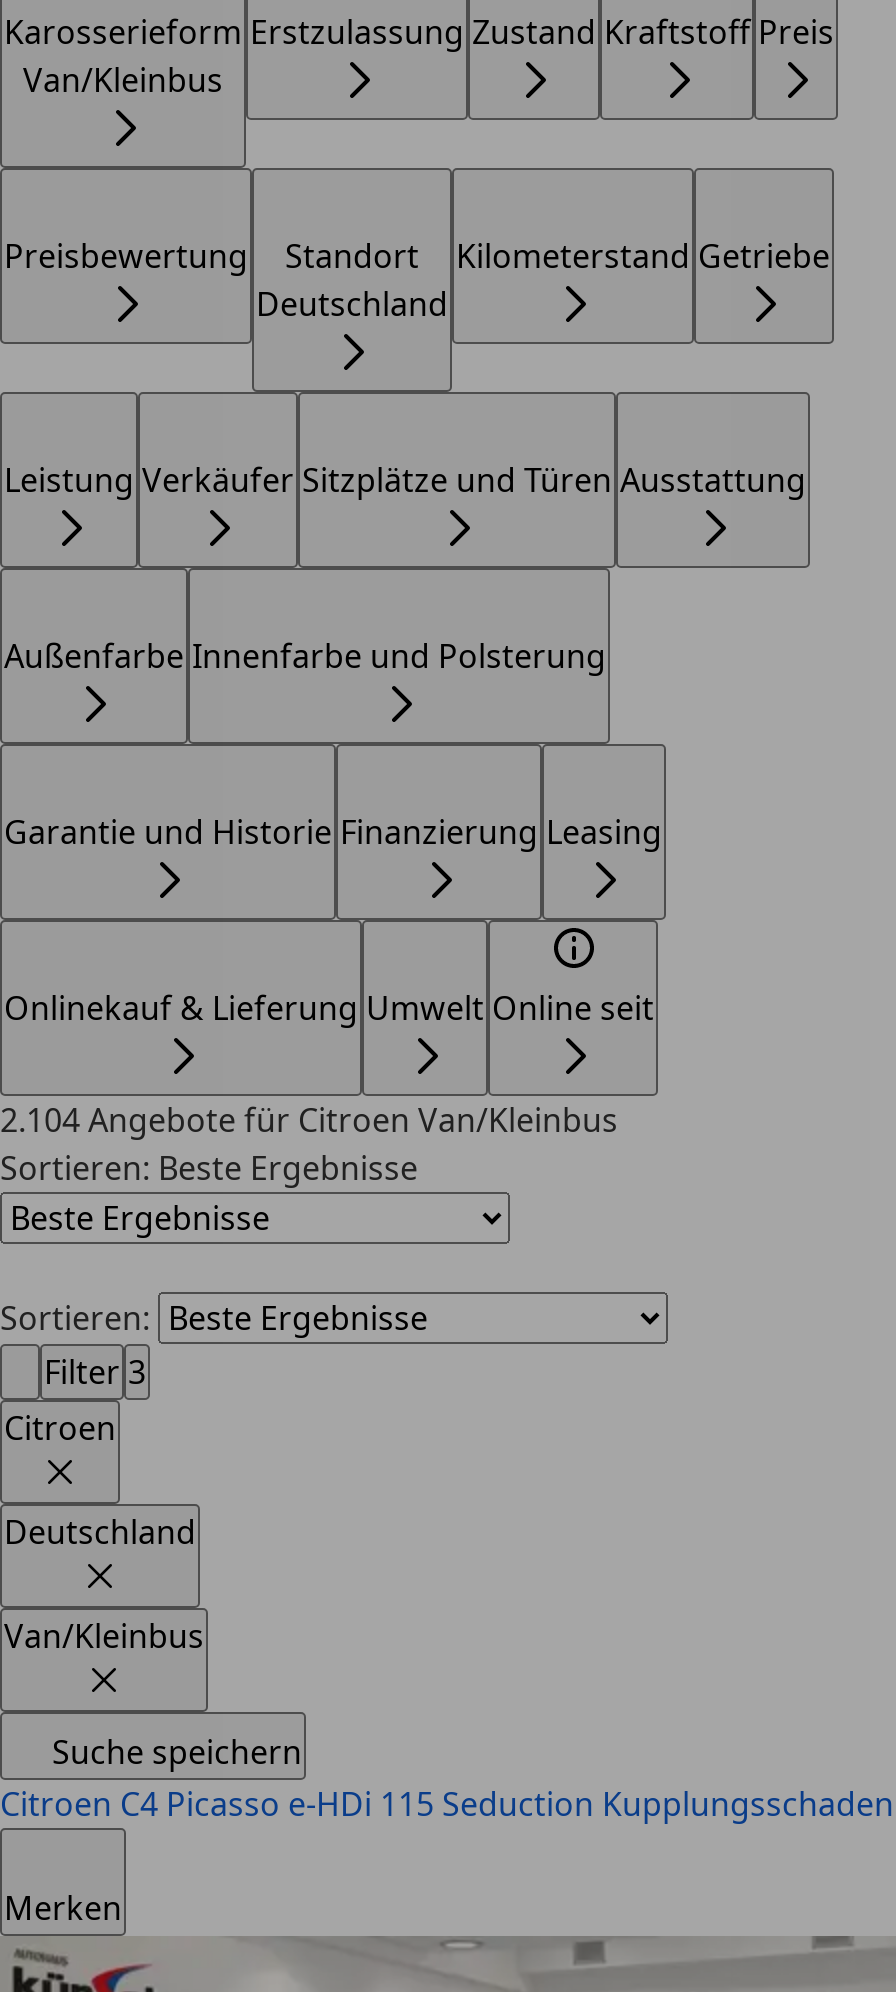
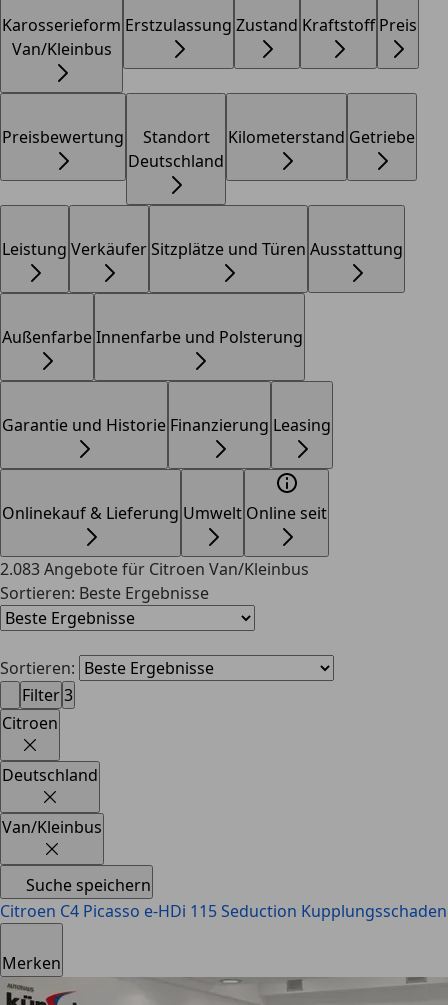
- 2.104 Angebote für Citroen Van/Kleinbus
+ 2.083 Angebote für Citroen Van/Kleinbus
